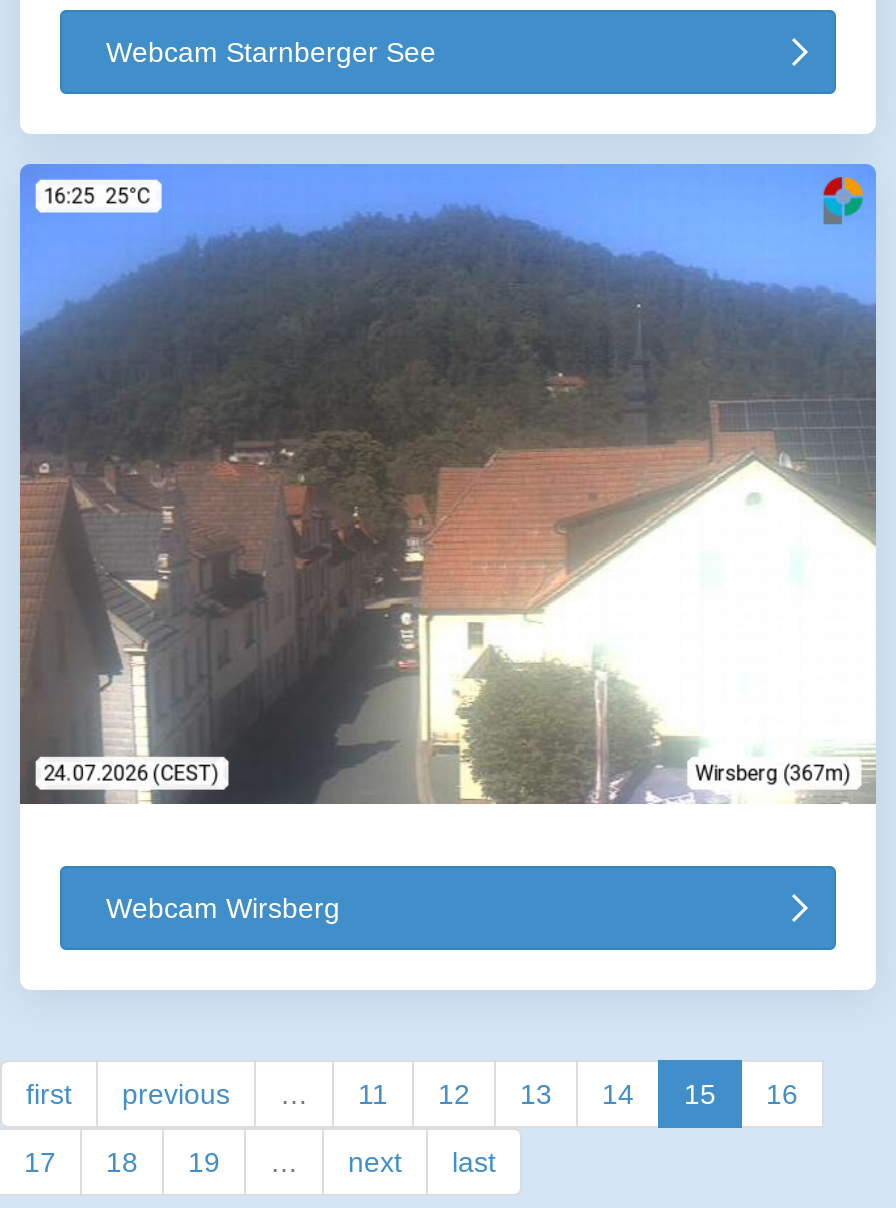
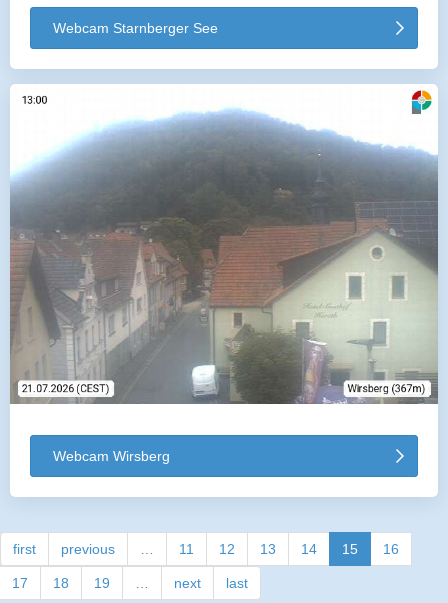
- [image]
+ [image]
